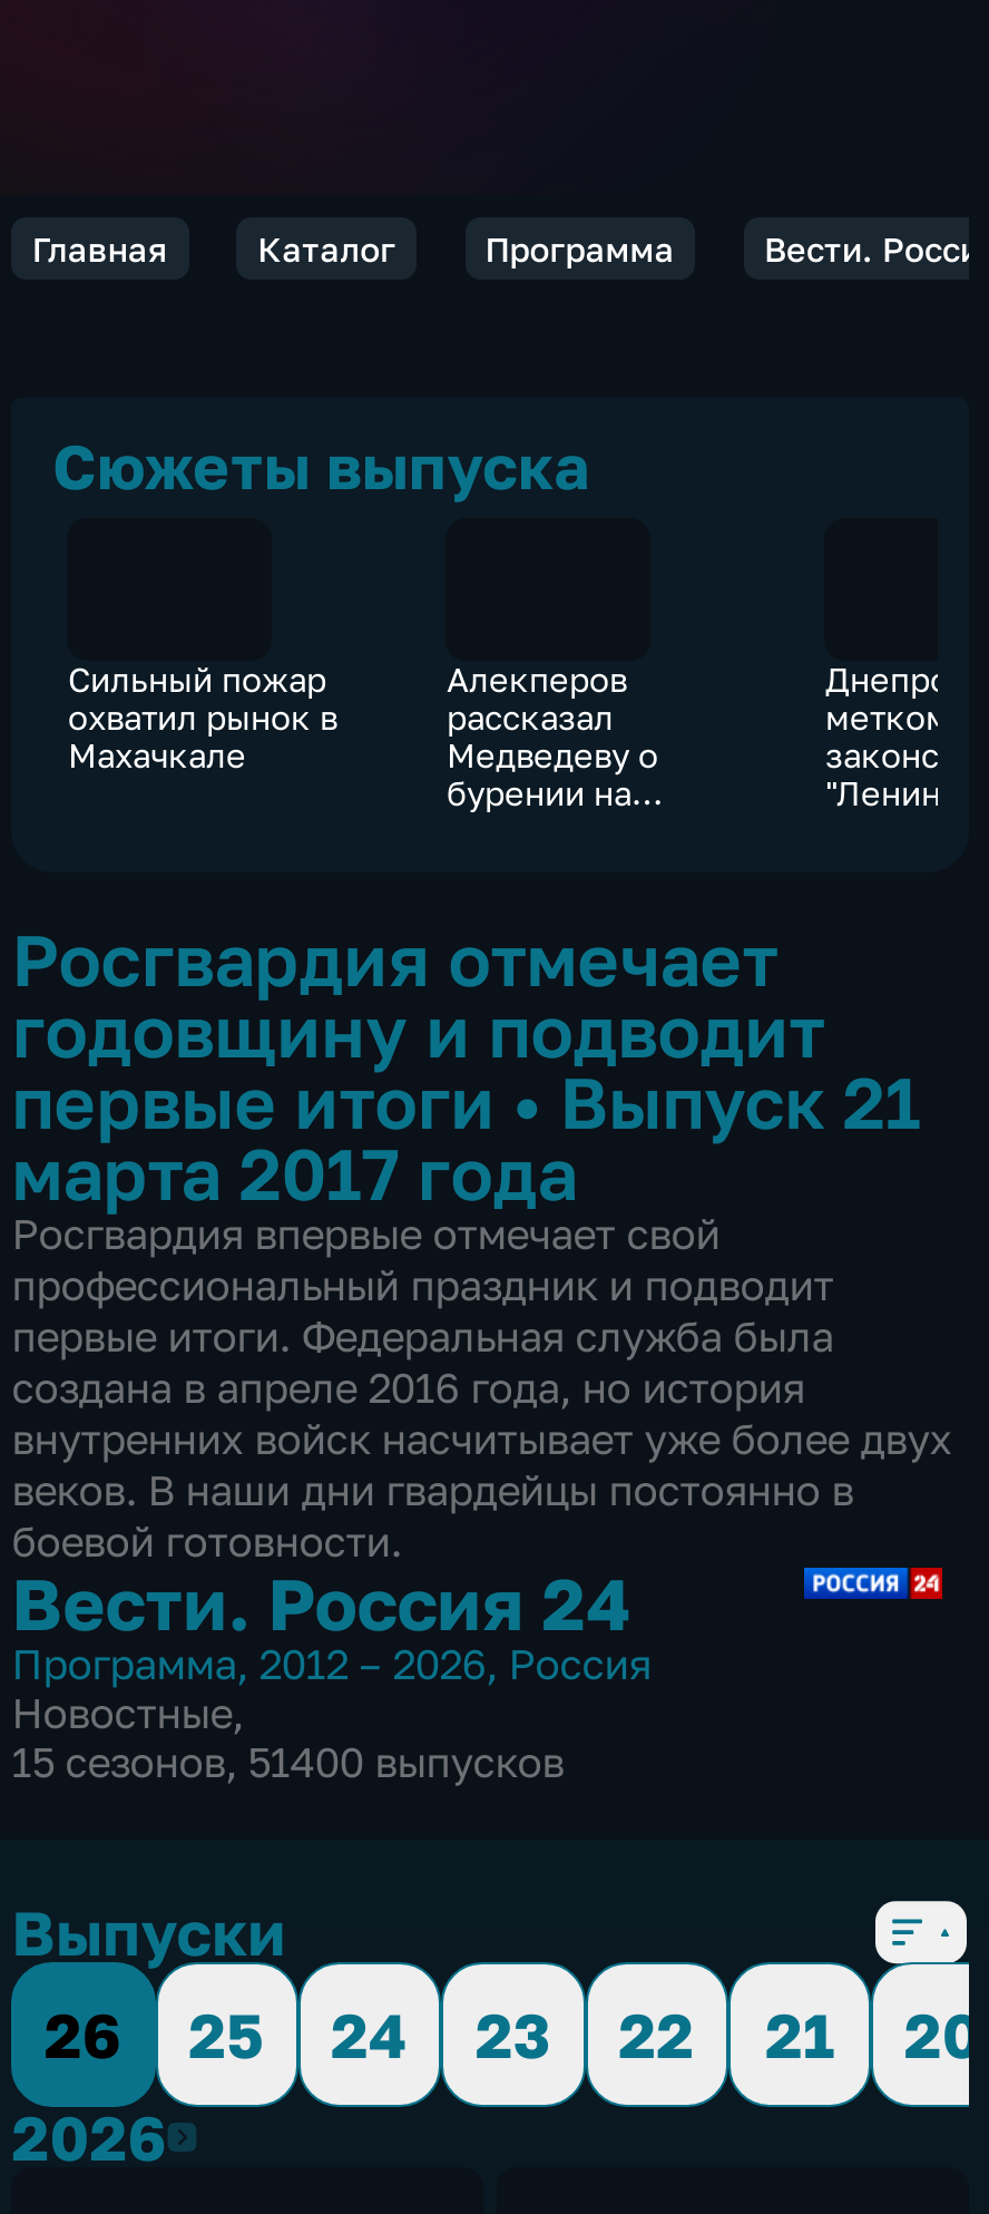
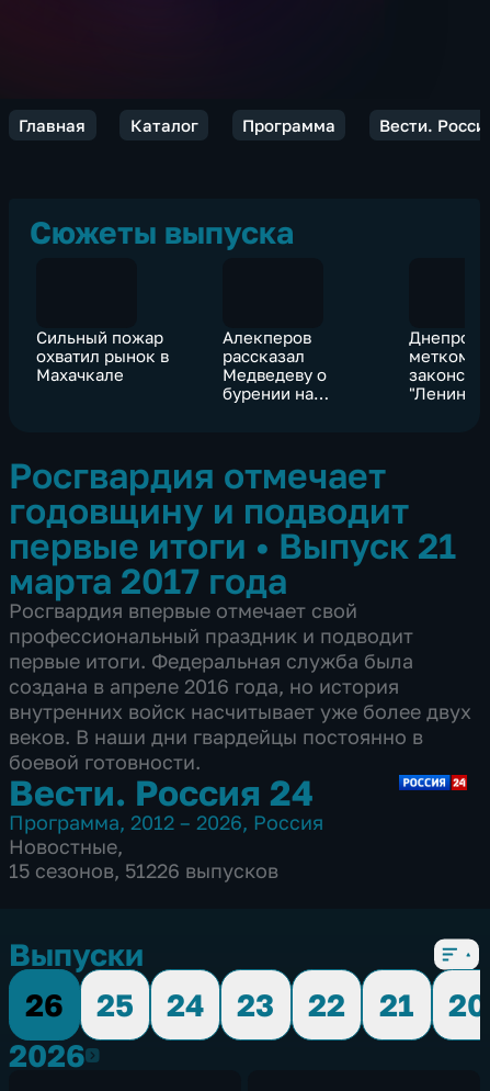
- 15 сезонов, 51400 выпусков
+ 15 сезонов, 51226 выпусков
